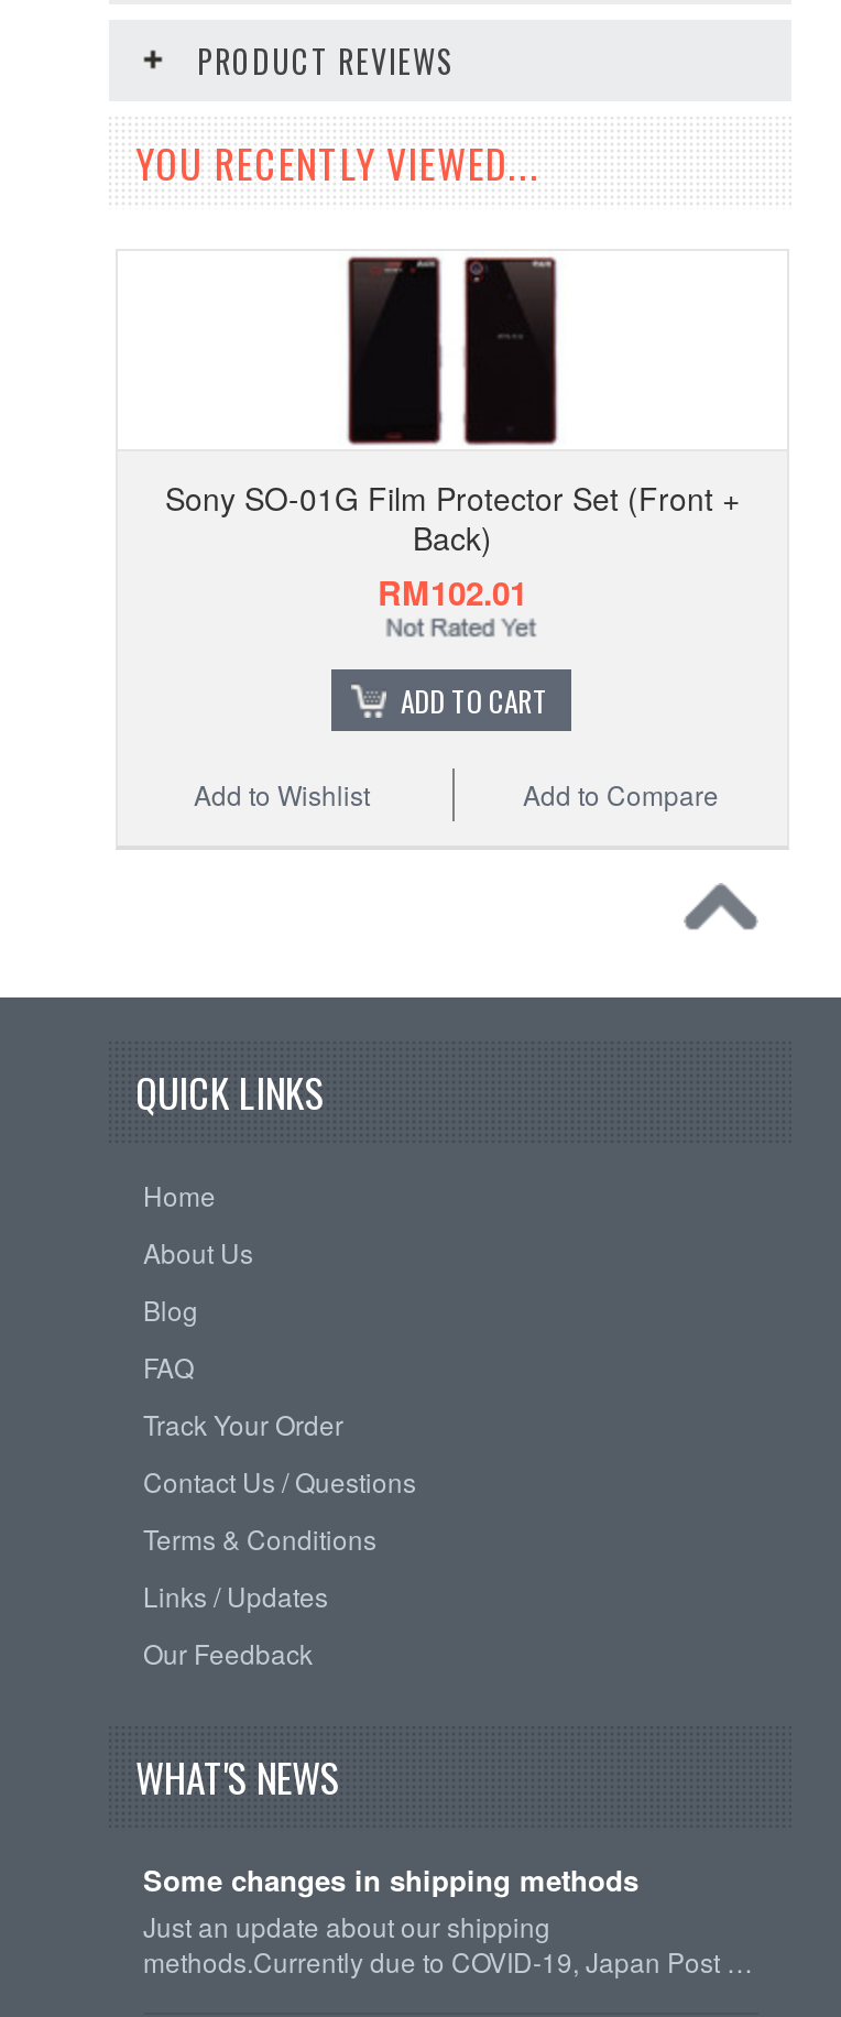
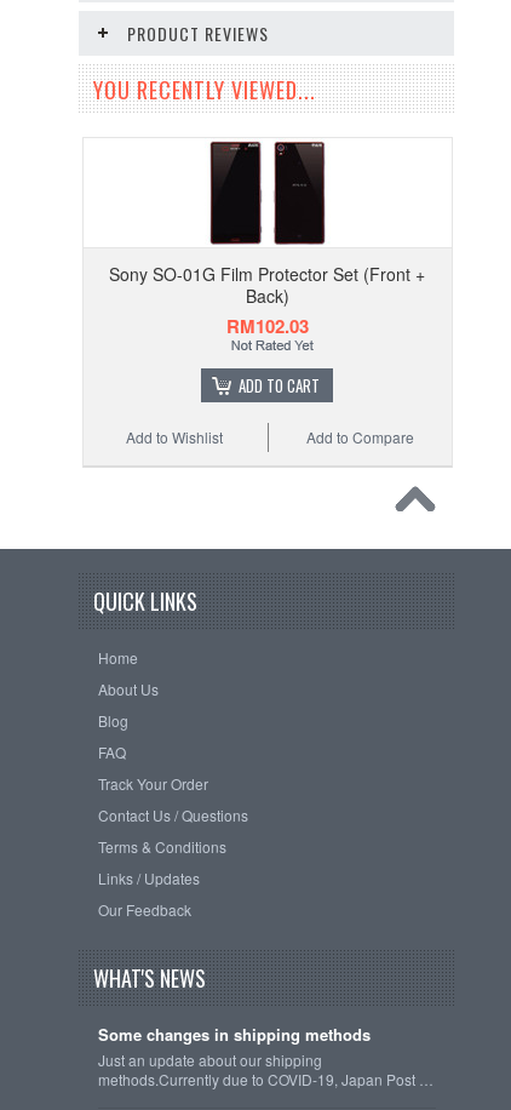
- RM102.01
+ RM102.03
